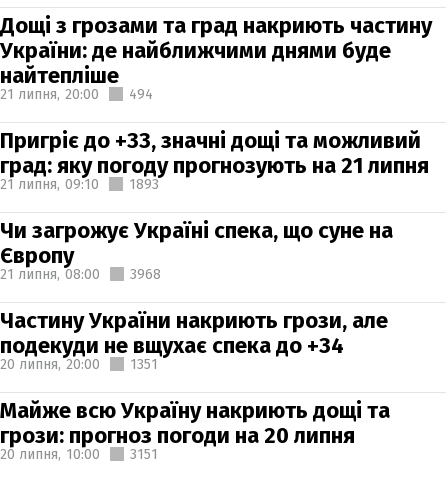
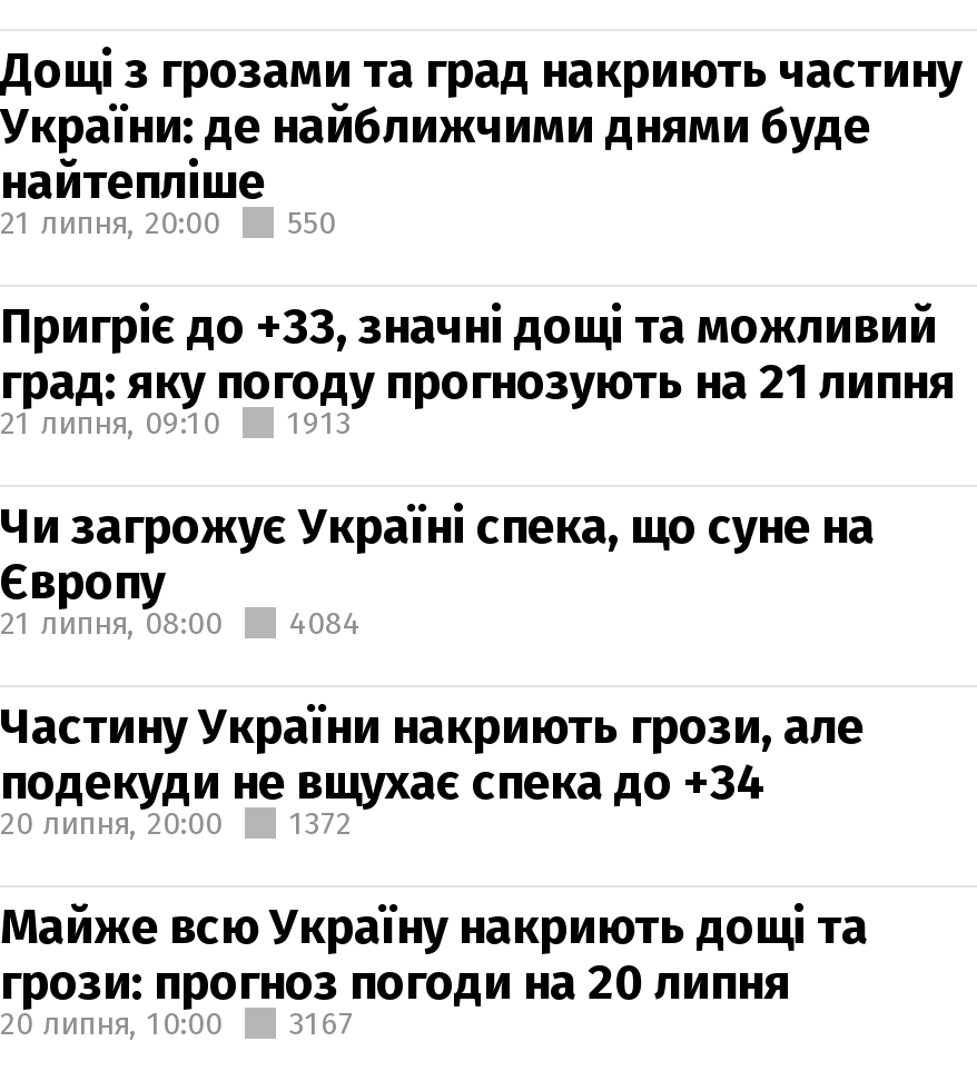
- 21 липня, 20:00 494
+ 21 липня, 20:00 550

- 1893
+ 1913

- 21 липня, 08:00 3968
+ 21 липня, 08:00 4084

- 20 липня, 20:00 1351
+ 20 липня, 20:00 1372

- 20 липня, 10:00 3151
+ 20 липня, 10:00 3167
